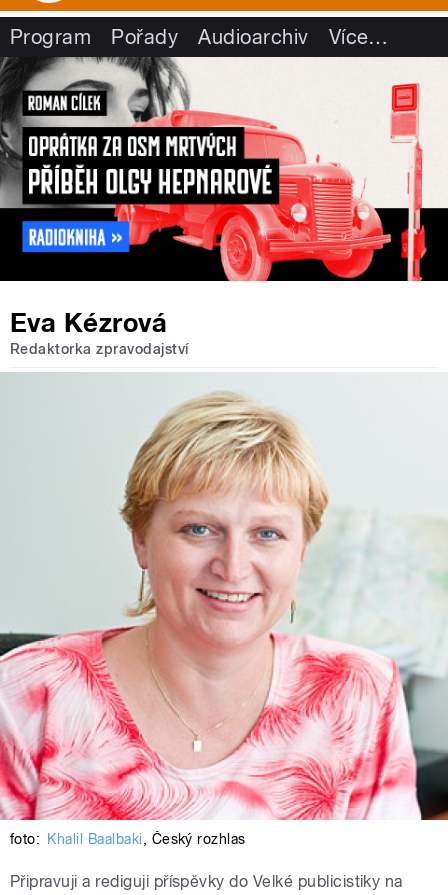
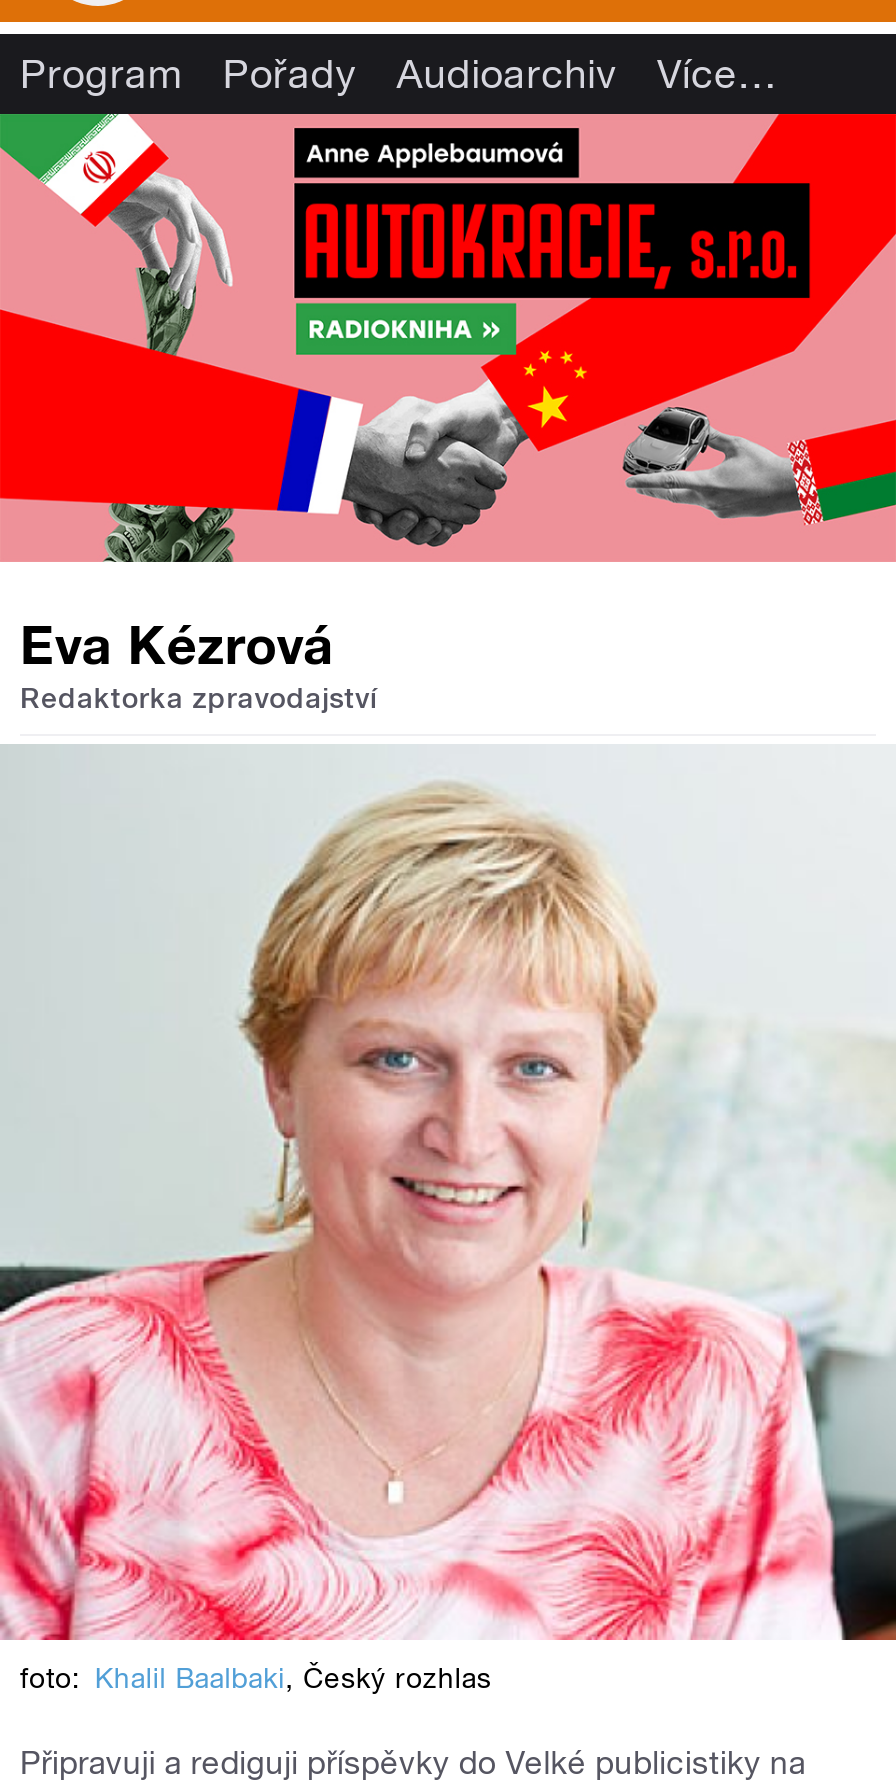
- [image]
+ [image]
